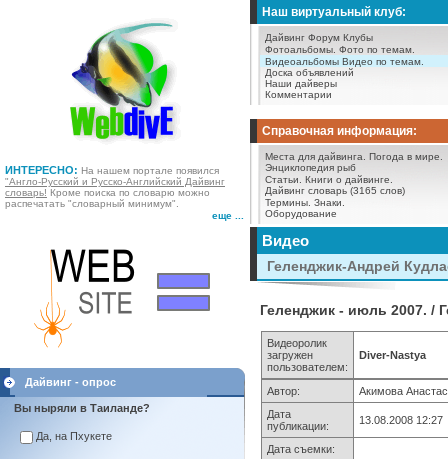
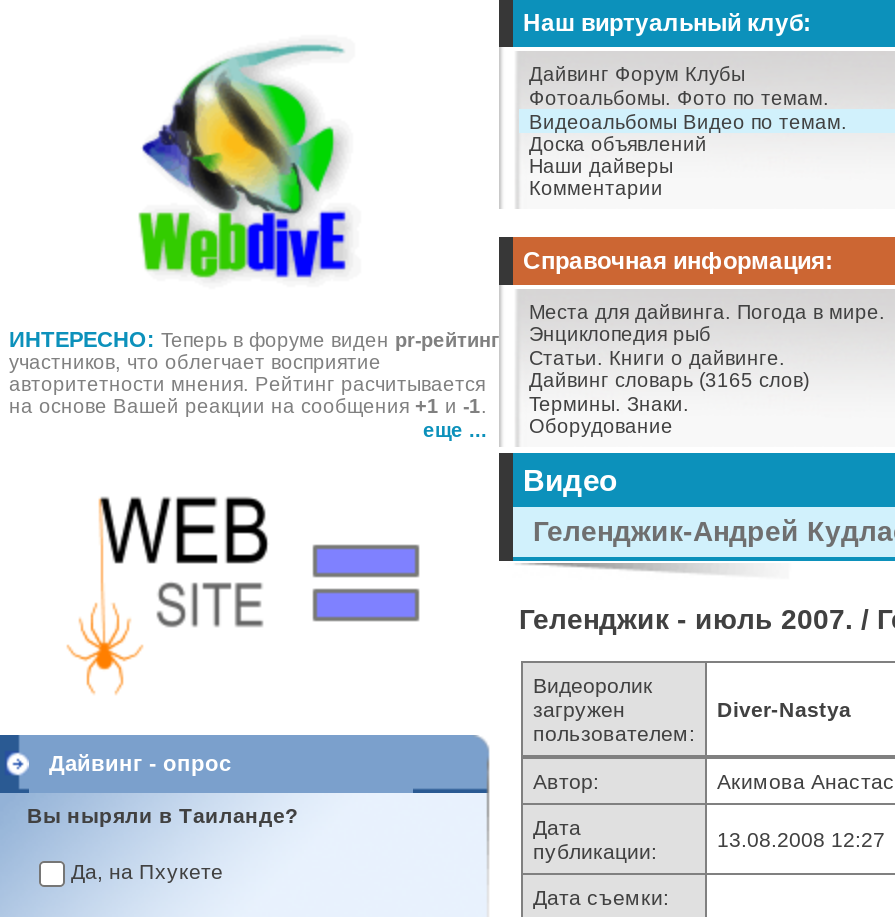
- ИНТЕРЕСНО: На нашем портале появился
- "Англо-Русский и Русско-Английский Дайвинг
- словарь!Кроме поиска по словарю можно
- распечатать "словарный минимум".
+ ИНТЕРЕСНО: Теперь в форуме виден pr-рейтинг
+ участников, что облегчает восприятие
+ авторитетности мнения. Рейтинг расчитывается
+ на основе Вашей реакции на сообщения +1 и -1.
